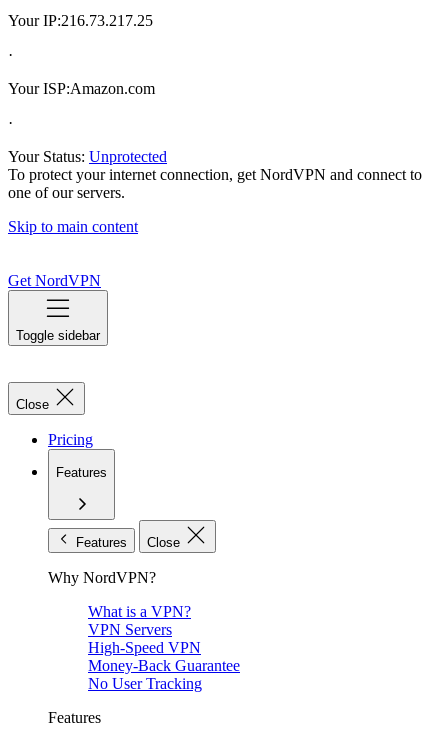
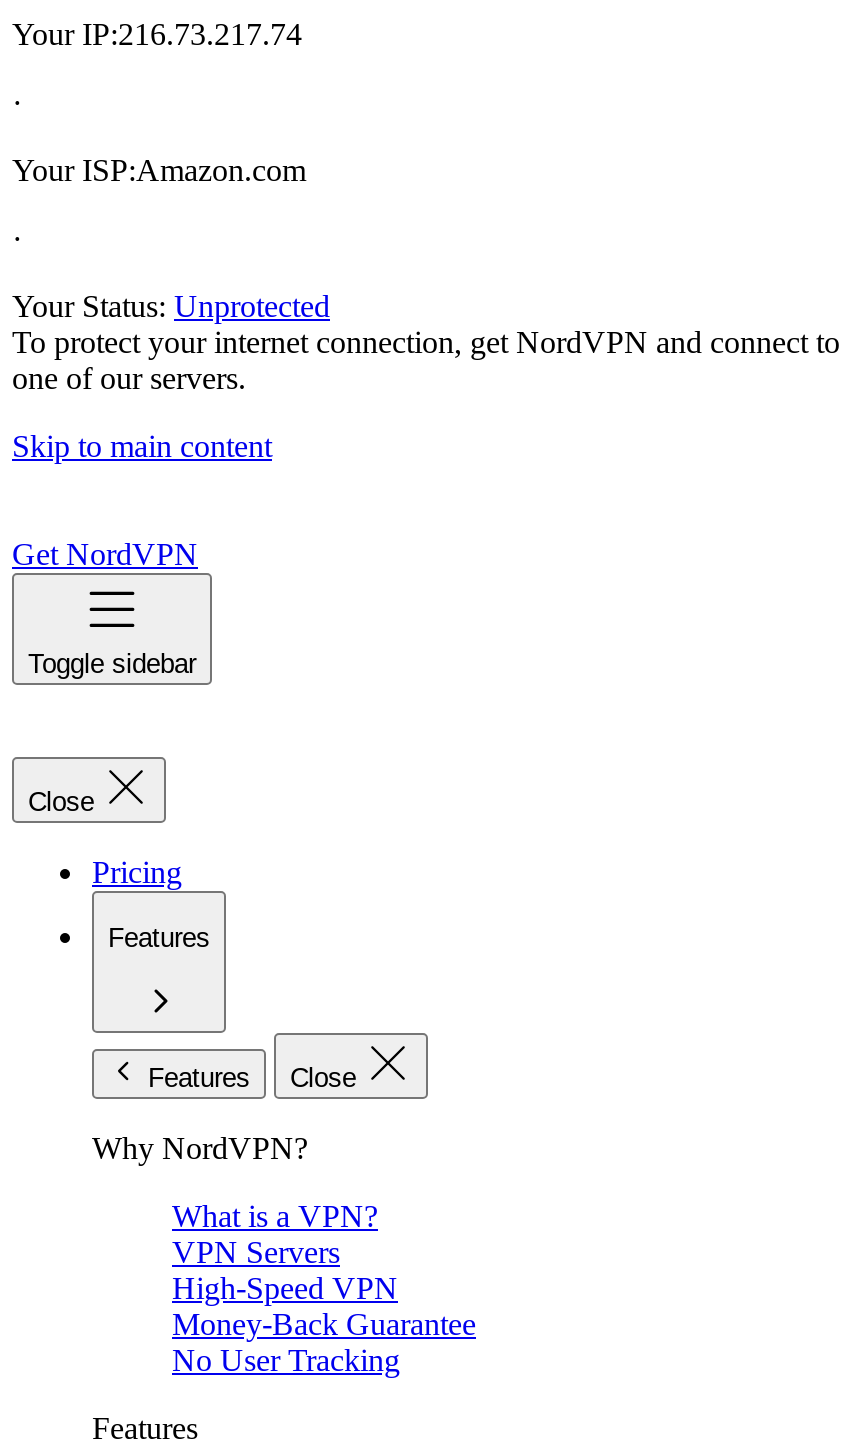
- Your IP:216.73.217.25
+ Your IP:216.73.217.74
